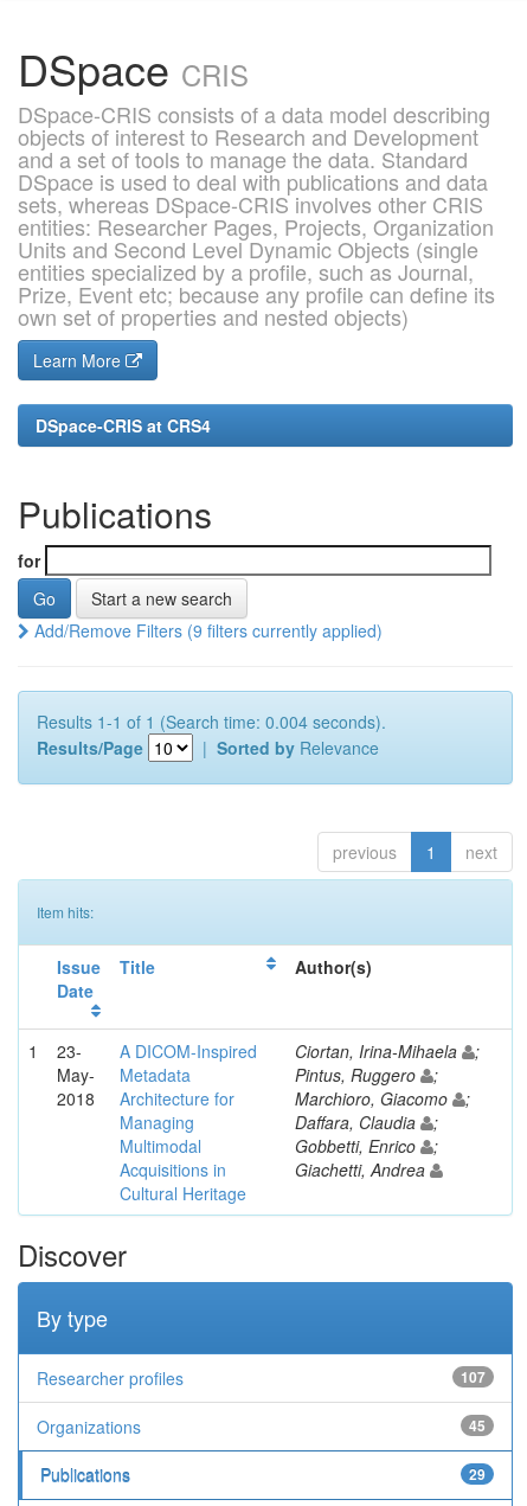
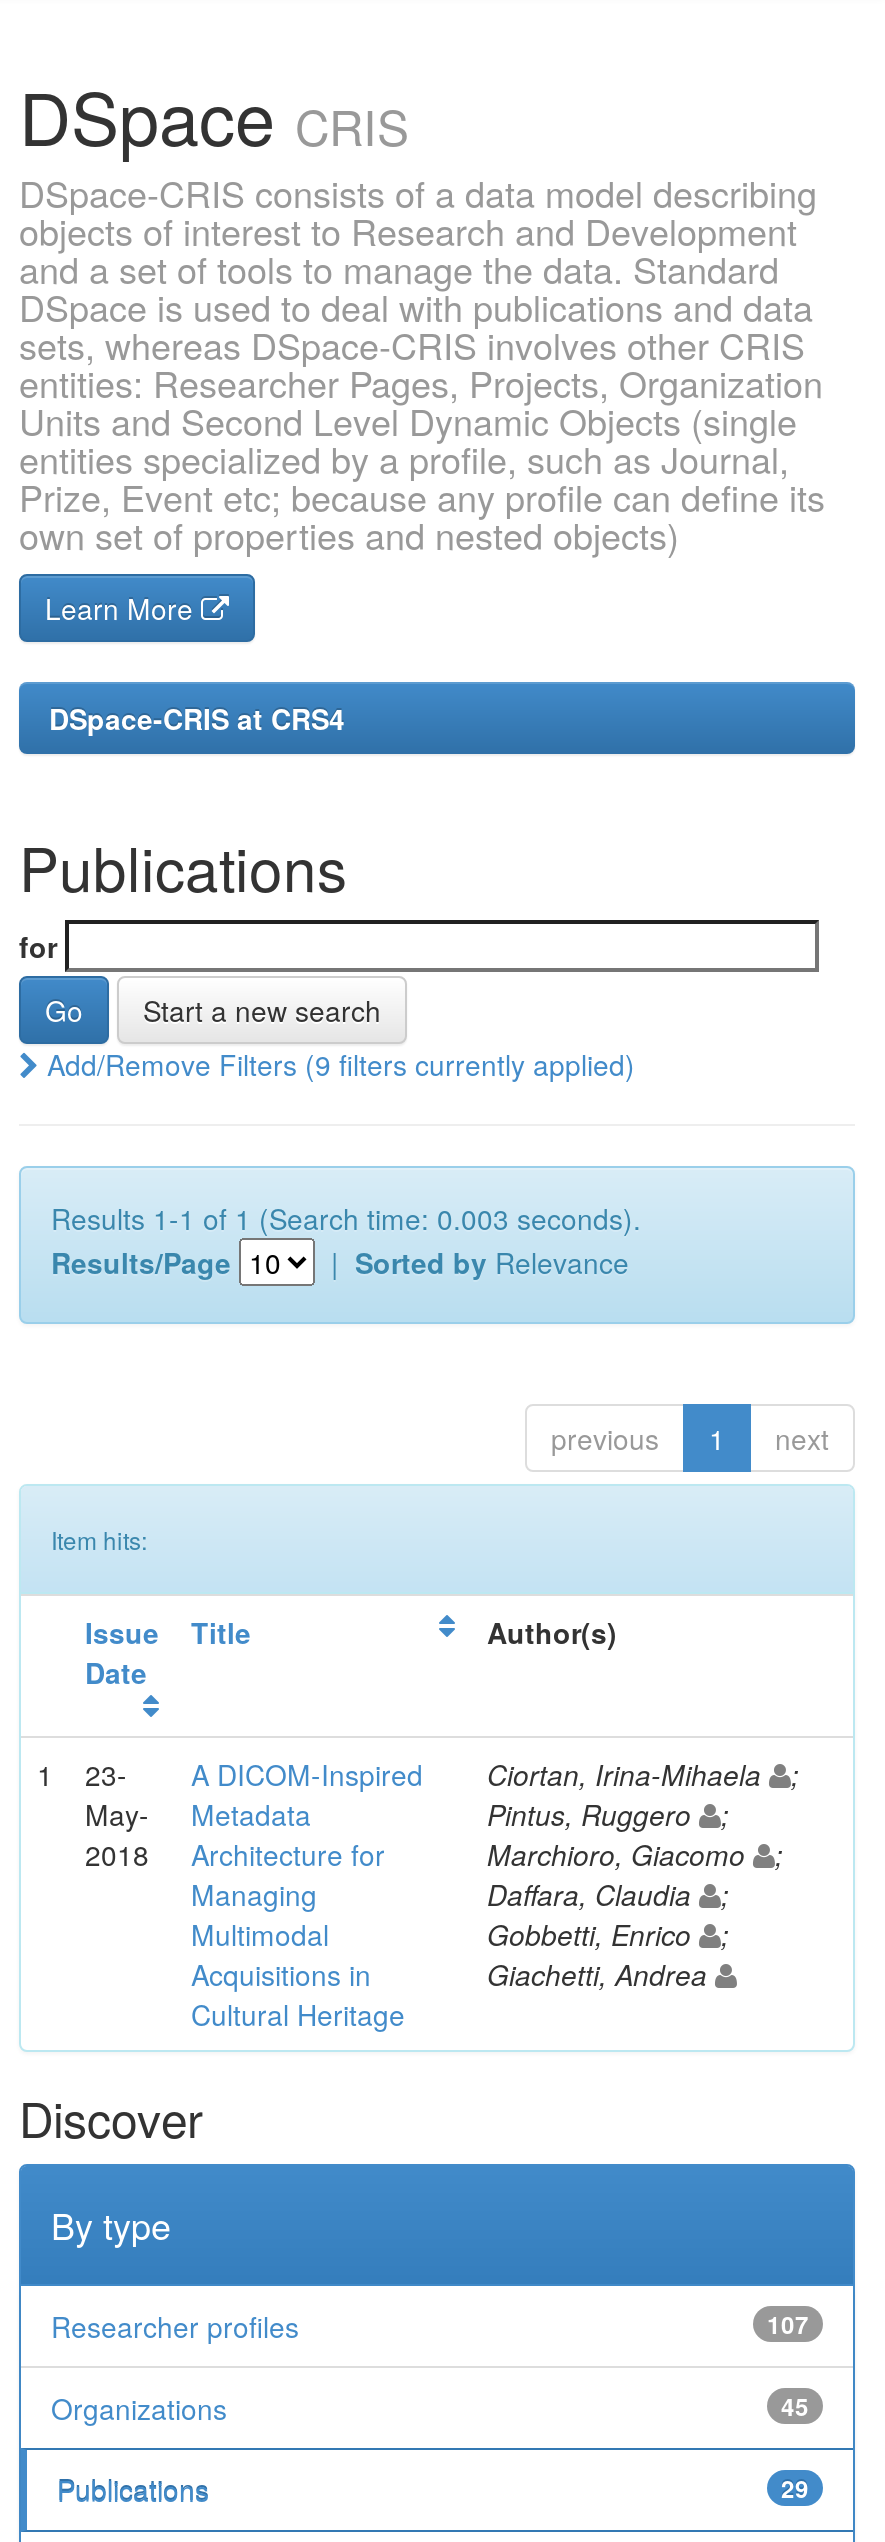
- Results 1-1 of 1 (Search time: 0.004 seconds).
+ Results 1-1 of 1 (Search time: 0.003 seconds).
